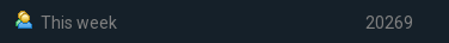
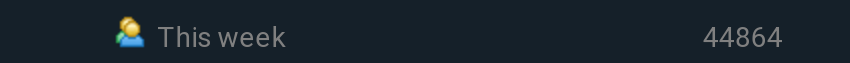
- 20269
+ 44864
